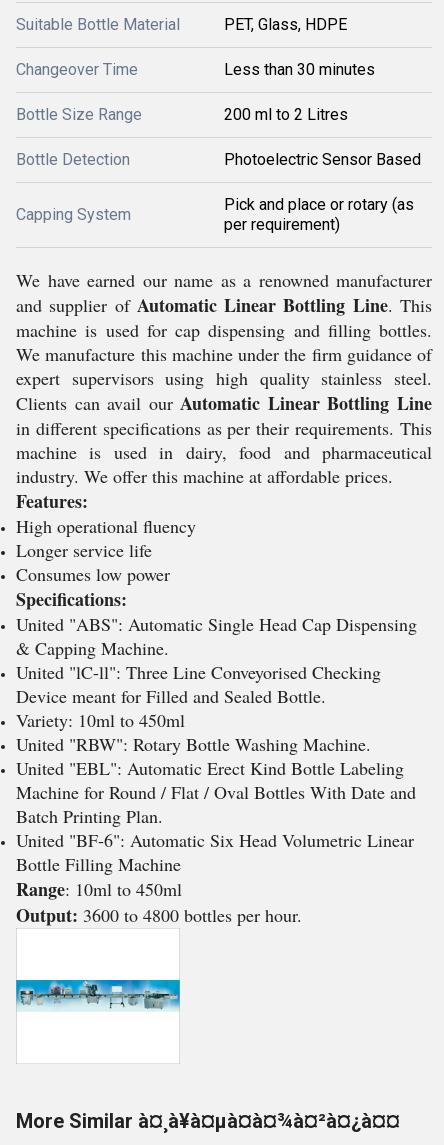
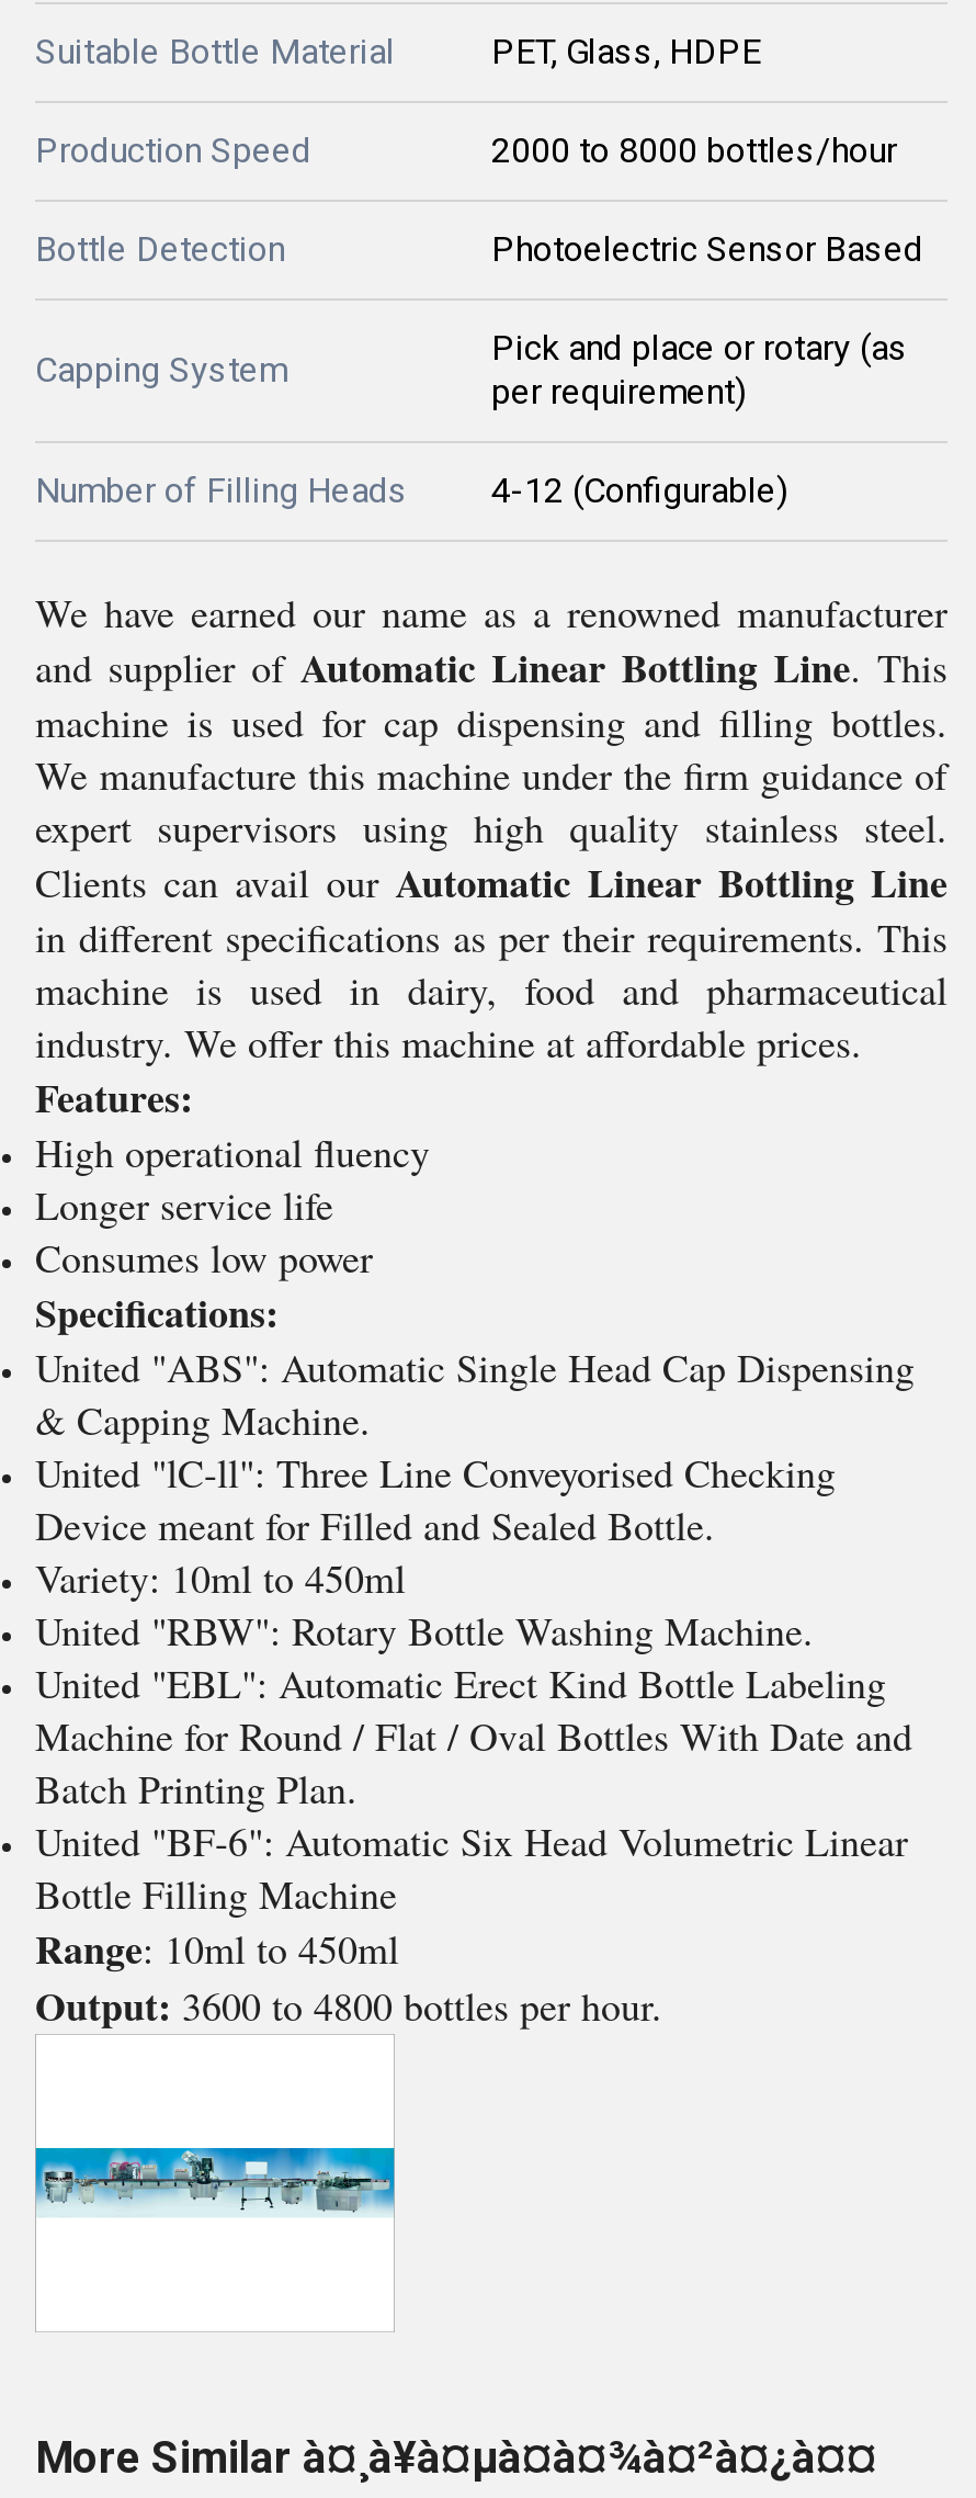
- Changeover Time
- Less than 30 minutes
- Bottle Size Range
- 200 ml to 2 Litres
+ Production Speed
+ 2000 to 8000 bottles/hour

moved up: Bottle Detection | Photoelectric Sensor Based | Capping System | Pick and place or rotary (as | per requirement)

+ Number of Filling Heads
+ 4-12 (Configurable)
